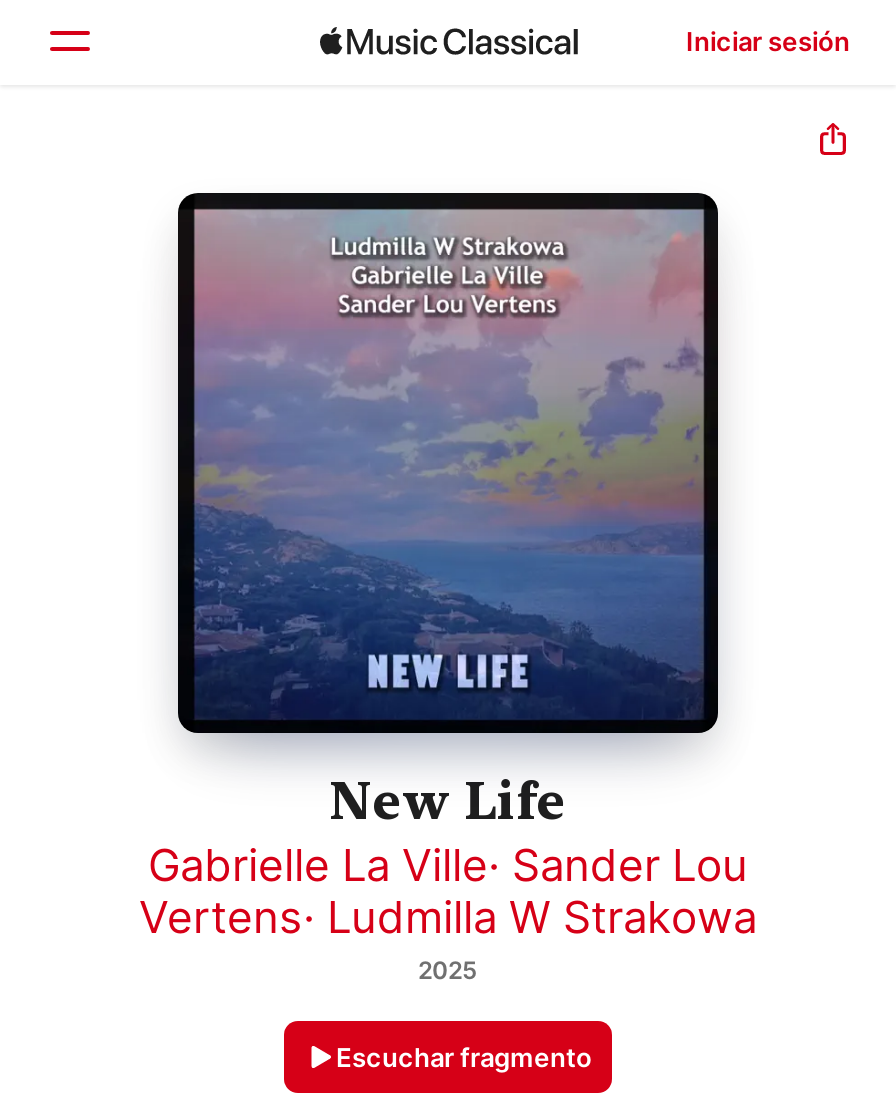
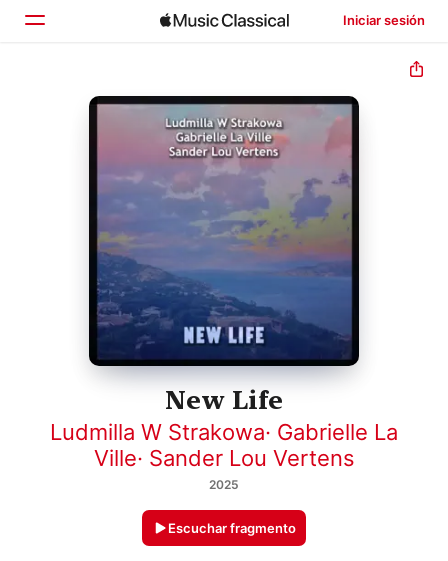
- Gabrielle La Ville · Sander Lou
- Vertens · Ludmilla W Strakowa
+ Ludmilla W Strakowa · Gabrielle La
+ Ville · Sander Lou Vertens
